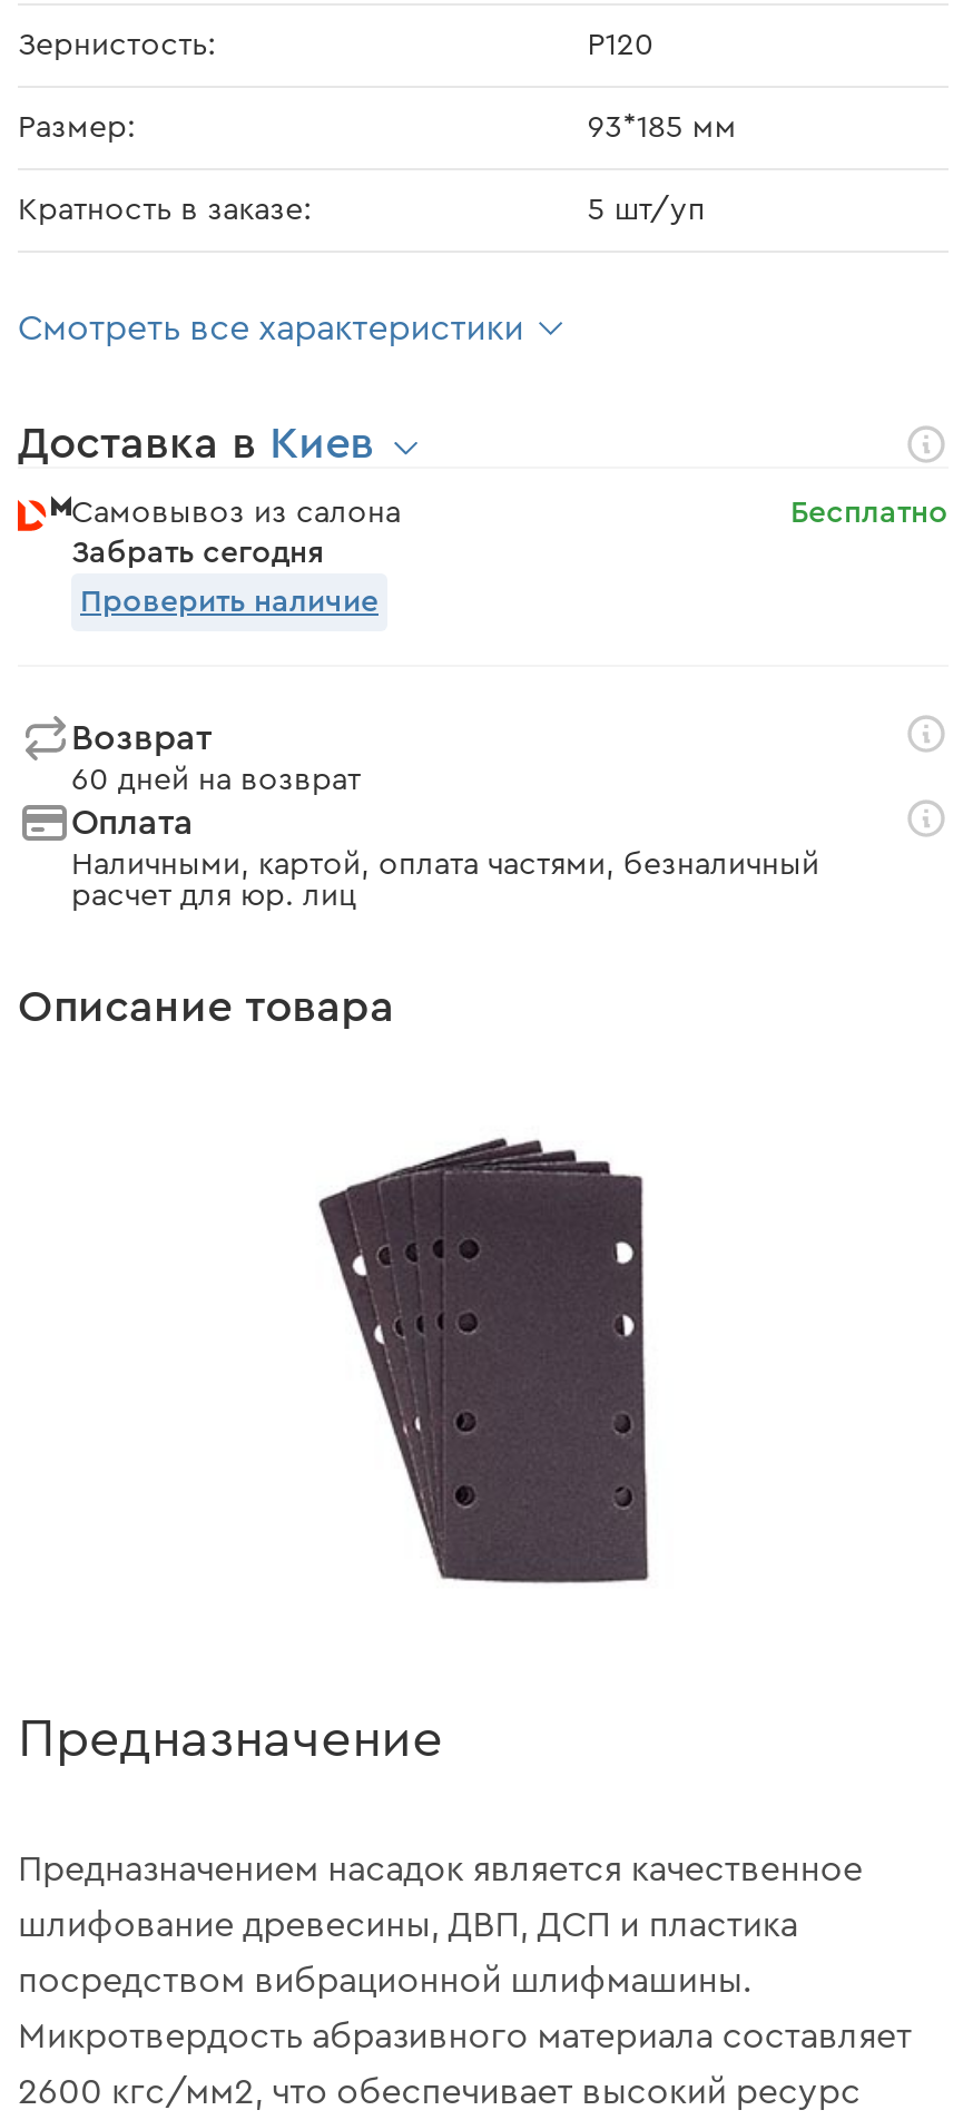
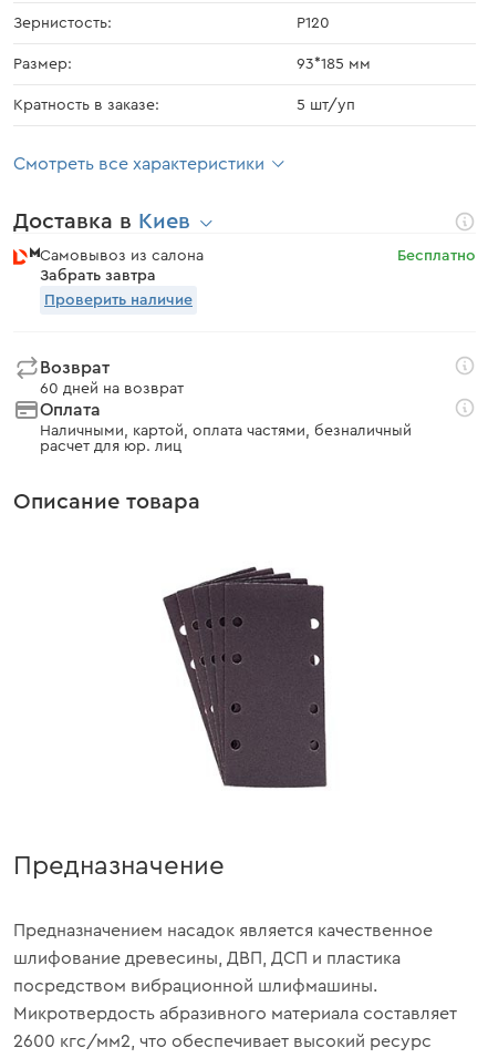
- Забрать сегодня
+ Забрать завтра
